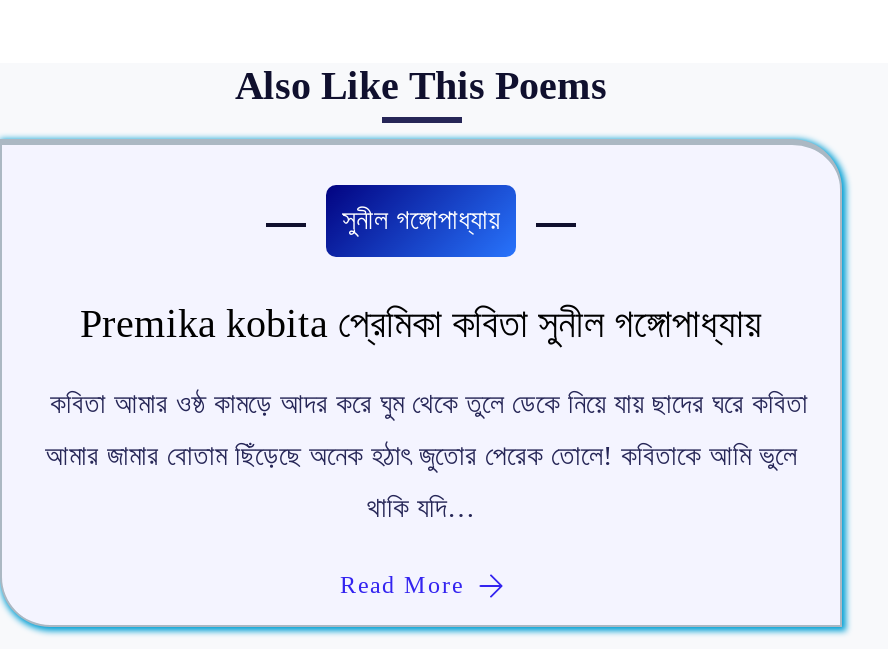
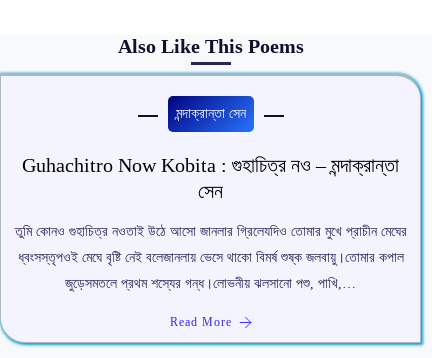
- সুনীল গঙ্গোপাধ্যায়
+ মন্দাক্রান্তা সেন

- Premika kobita প্রেমিকা কবিতা সুনীল গঙ্গোপাধ্যায়
+ Guhachitro Now Kobita : গুহাচিত্র নও – মন্দাক্রান্তা
+ সেন

- কবিতা আমার ওষ্ঠ কামড়ে আদর করে ঘুম থেকে তুলে ডেকে নিয়ে যায় ছাদের ঘরে কবিতা
+ তুমি কোনও গুহাচিত্র নওতাই উঠে আসাে জানলার গ্রিলেযদিও তােমার মুখে প্রাচীন মেঘের

- আমার জামার বোতাম ছিঁড়েছে অনেক হঠাৎ জুতোর পেরেক তোলে! কবিতাকে আমি ভুলে
+ ধ্বংসস্তৃপওই মেঘে বৃষ্টি নেই বলেজানলায় ভেসে থাকো বিমর্ষ শুষ্ক জলবায়ু।তােমার কপাল

- থাকি যদি…
+ জুড়েসমতলে প্রথম শস্যের গন্ধ।লােভনীয় ঝলসানাে পশু, পাখি,…
